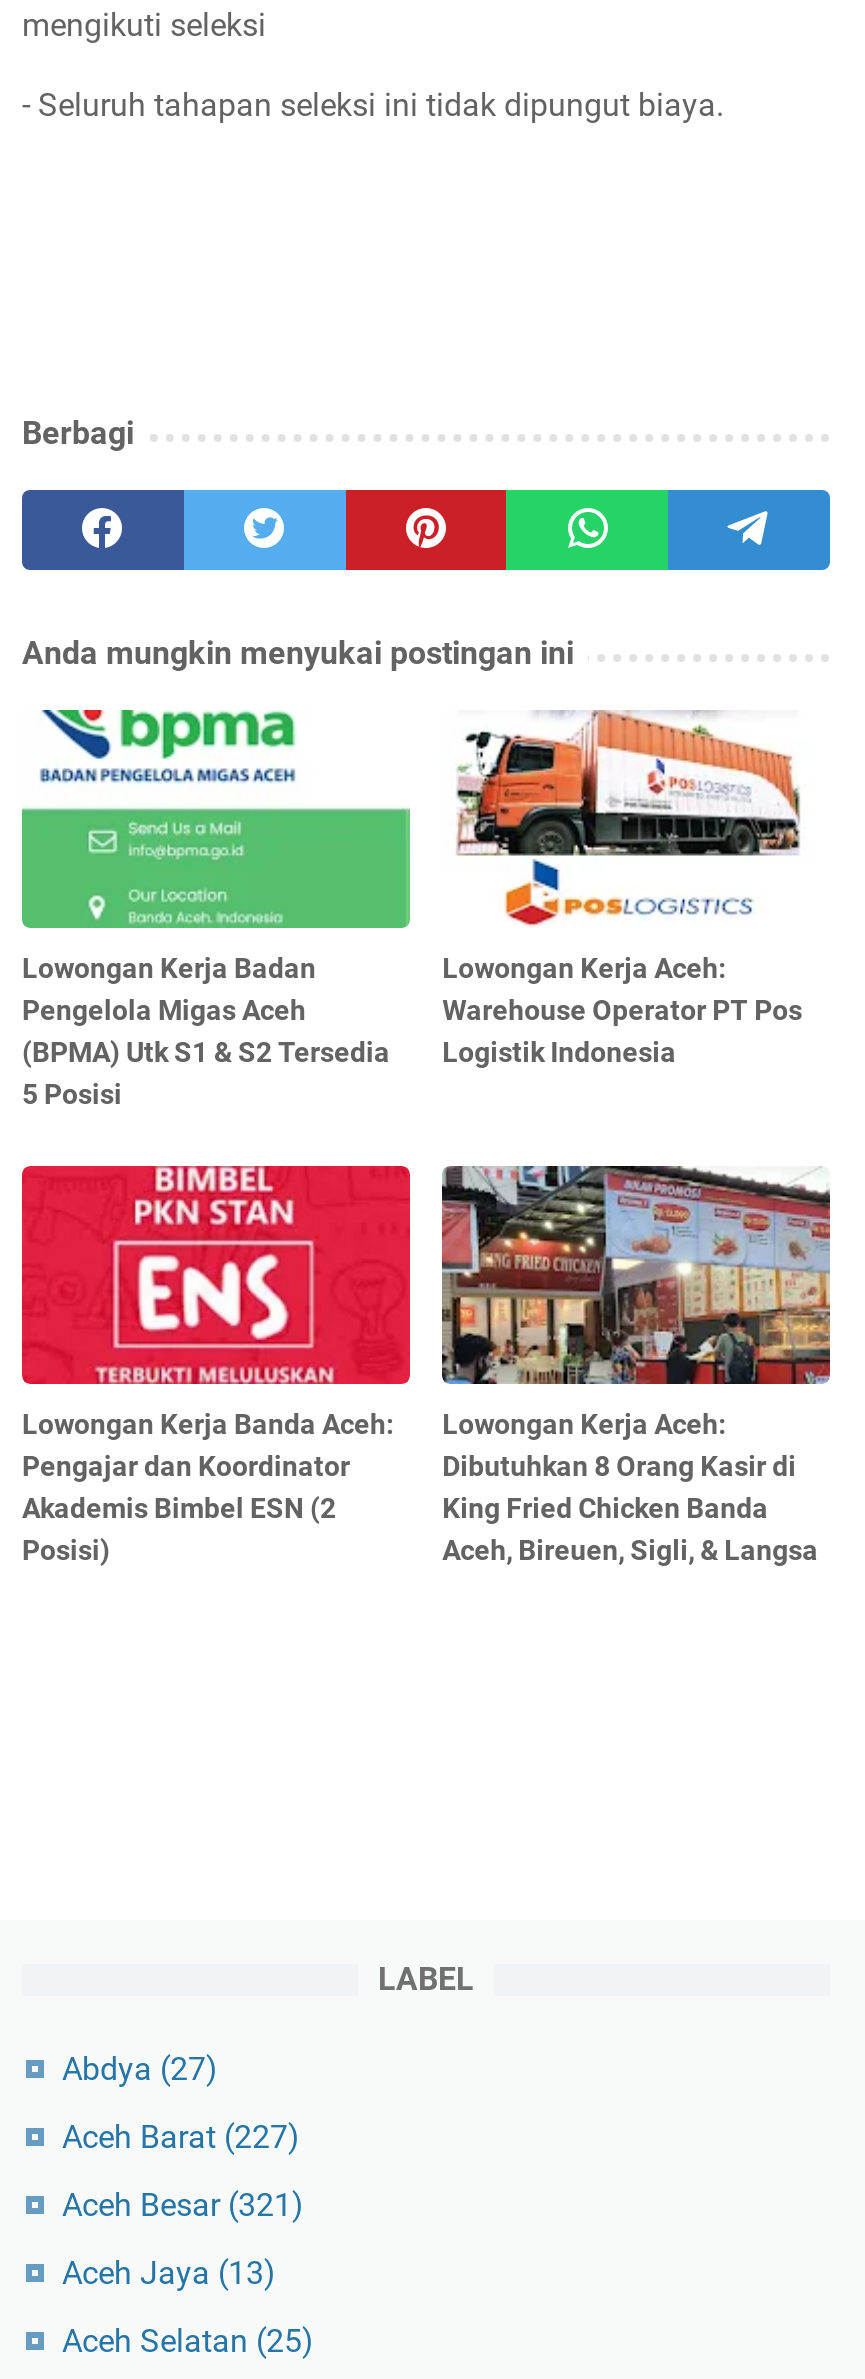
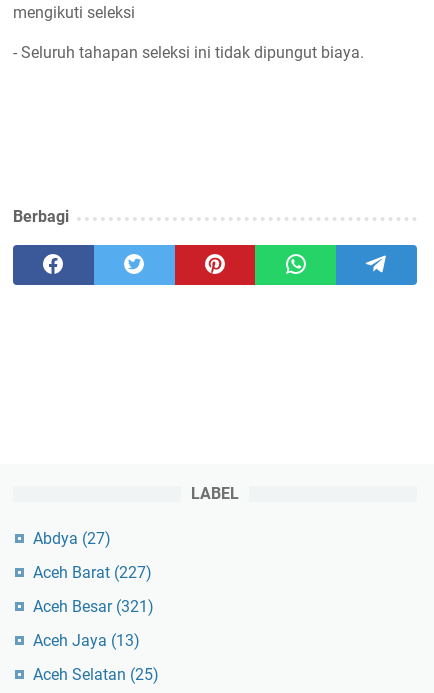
- Anda mungkin menyukai postingan ini

- [image]

- [image]
- Lowongan Kerja Aceh:
- Warehouse Operator PT Pos
- Logistik Indonesia

- [image]
- Lowongan Kerja Badan
- Pengelola Migas Aceh
- (BPMA) Utk S1 & S2 Tersedia
- 5 Posisi

- [image]
- Lowongan Kerja Banda Aceh:
- Pengajar dan Koordinator
- Akademis Bimbel ESN (2
- Posisi)

- [image]
- Lowongan Kerja Aceh:
- Dibutuhkan 8 Orang Kasir di
- King Fried Chicken Banda
- Aceh, Bireuen, Sigli, & Langsa
